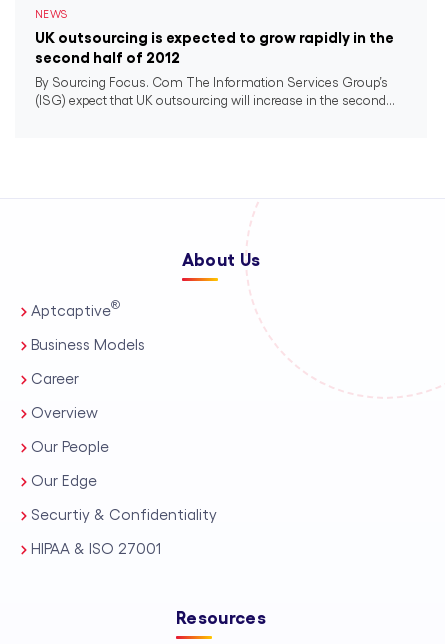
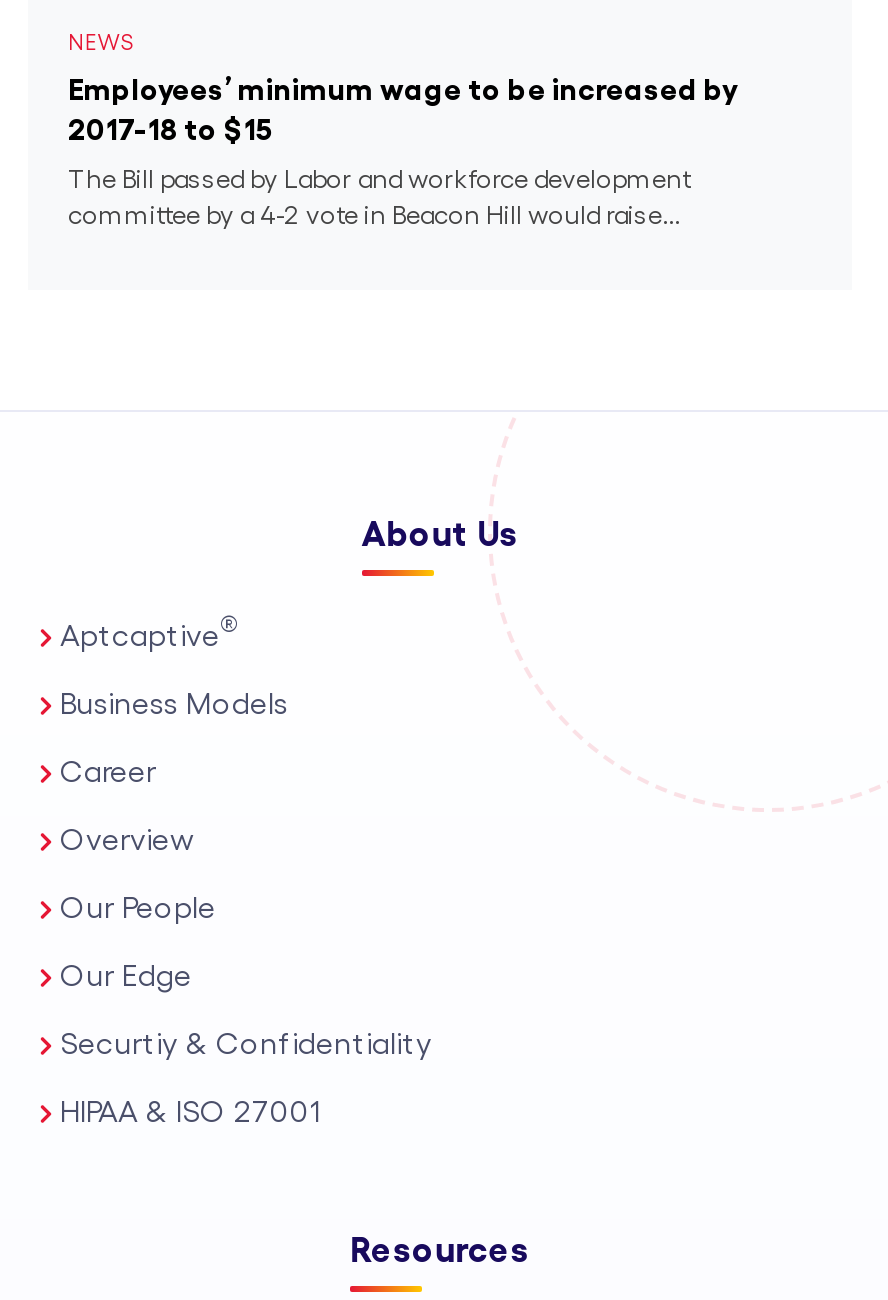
- UK outsourcing is expected to grow rapidly in the
- second half of 2012
+ Employees’ minimum wage to be increased by
+ 2017-18 to $15

- By Sourcing Focus. Com The Information Services Group’s
- (ISG) expect that UK outsourcing will increase in the second...
+ The Bill passed by Labor and workforce development
+ committee by a 4-2 vote in Beacon Hill would raise...
